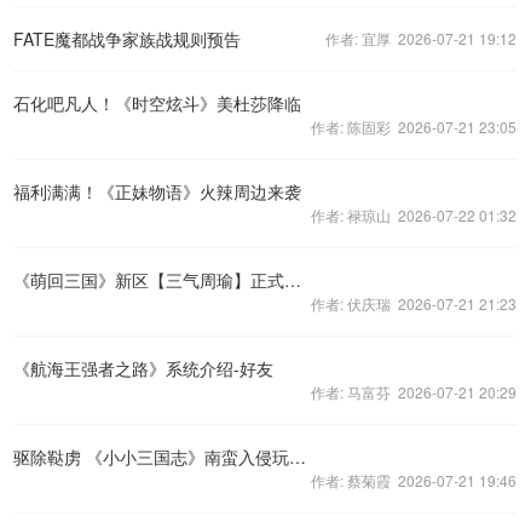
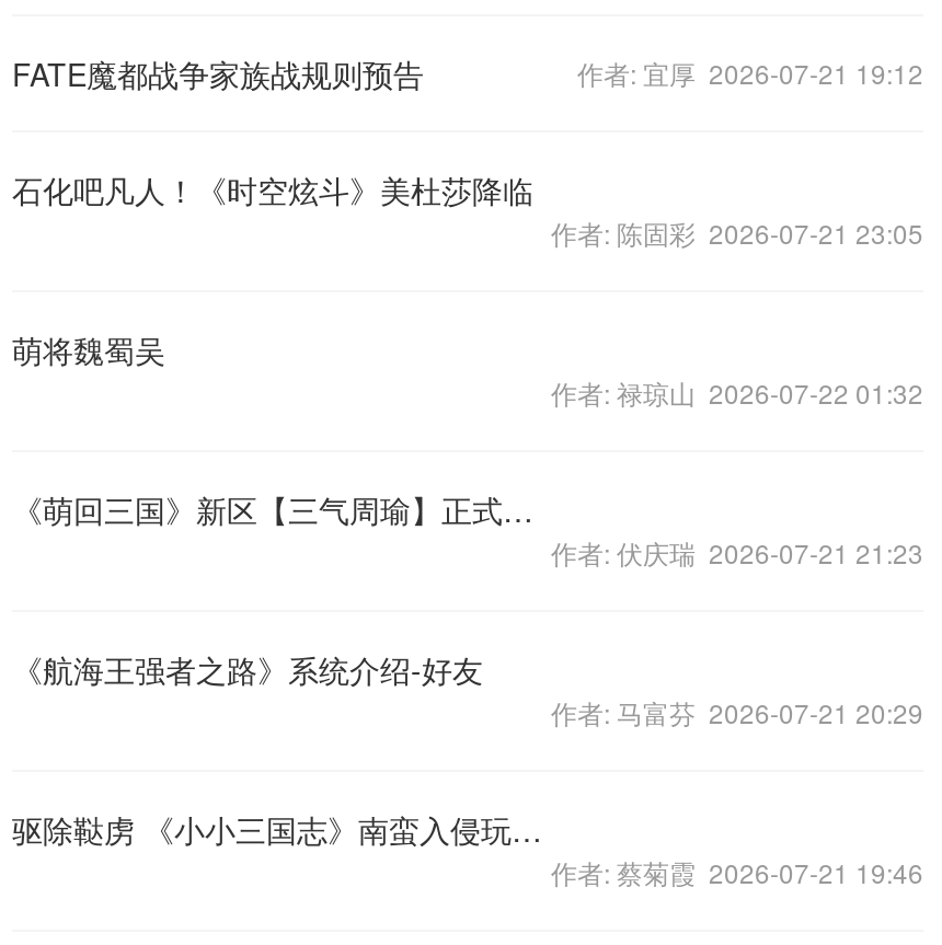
- 福利满满！《正妹物语》火辣周边来袭
+ 萌将魏蜀吴
